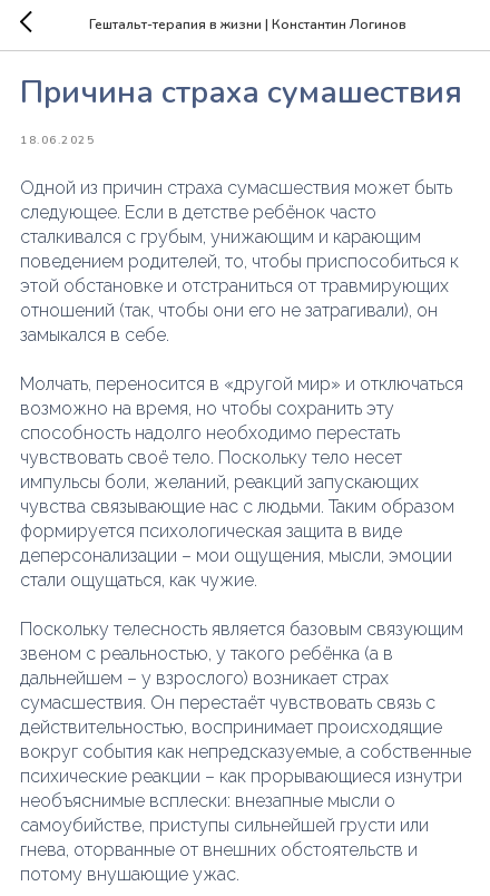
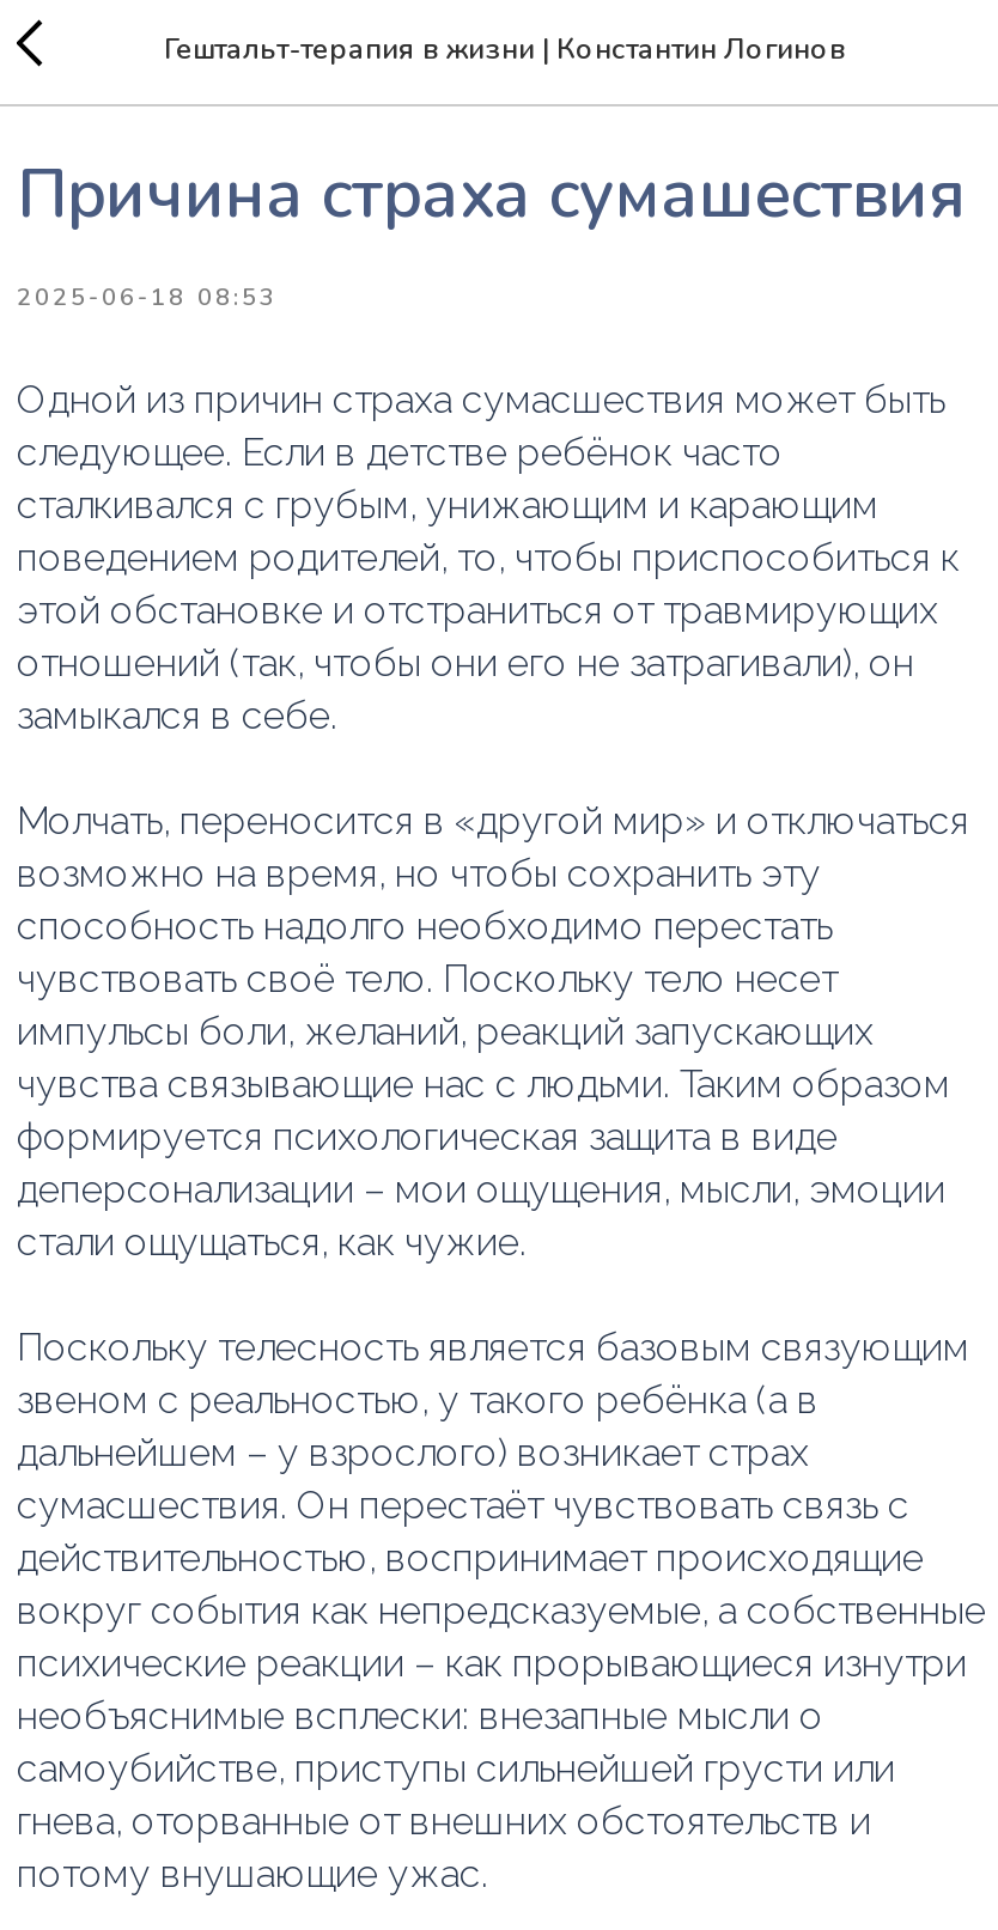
- 18.06.2025
+ 2025-06-18 08:53
